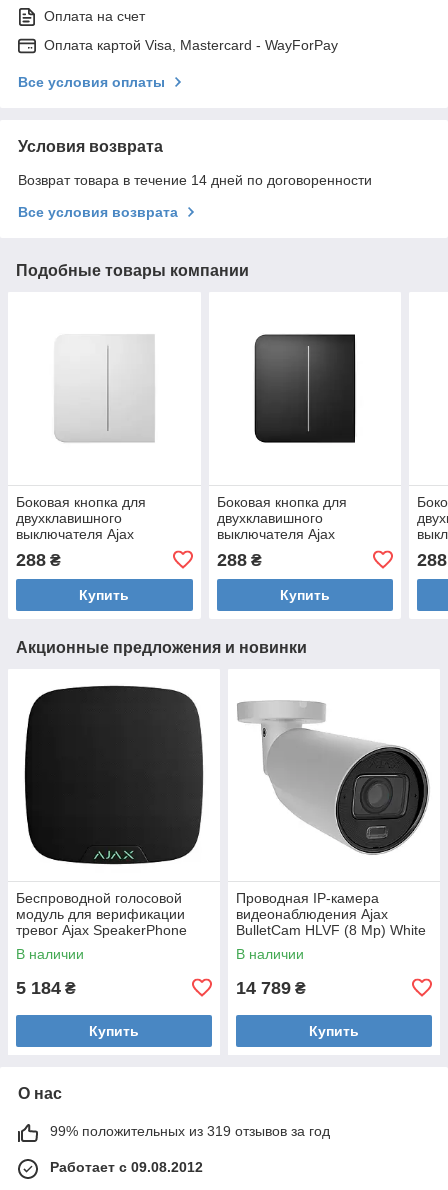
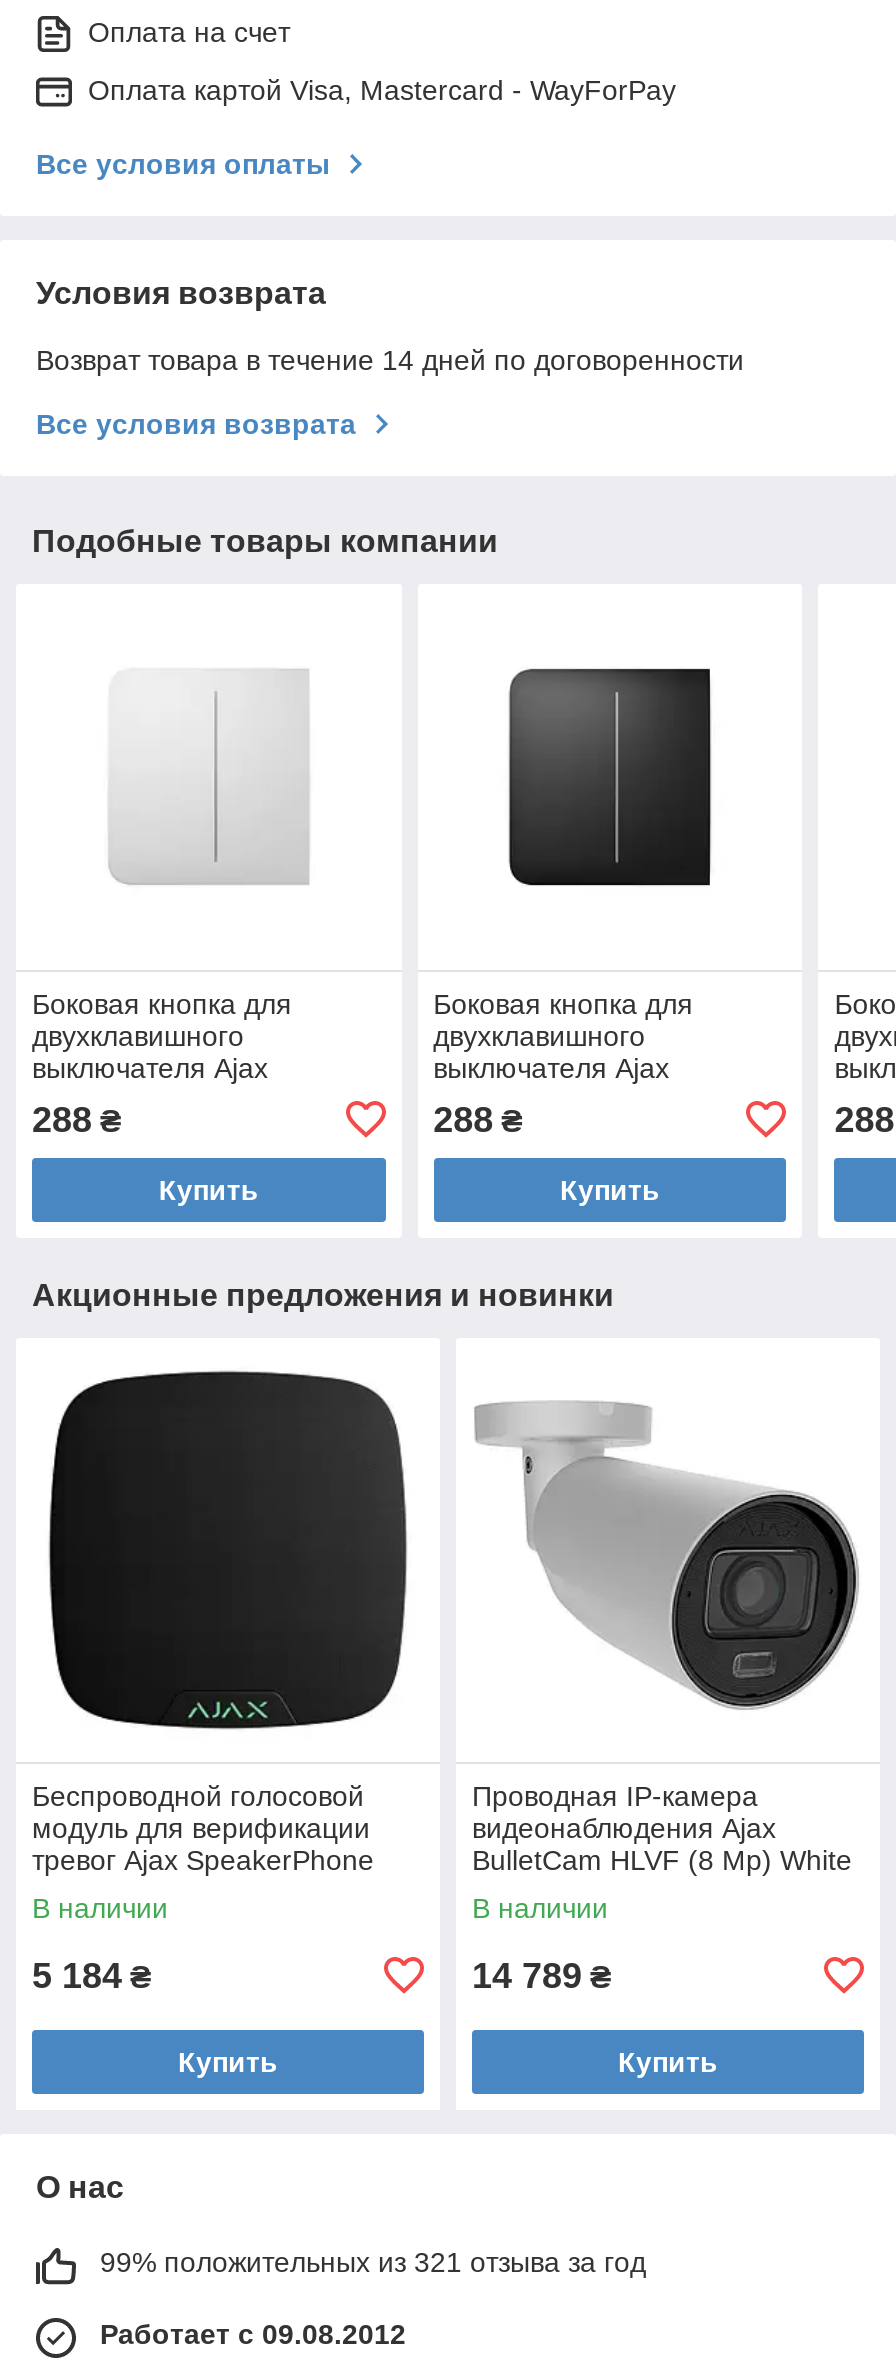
- 99% положительных из 319 отзывов за год
+ 99% положительных из 321 отзыва за год
